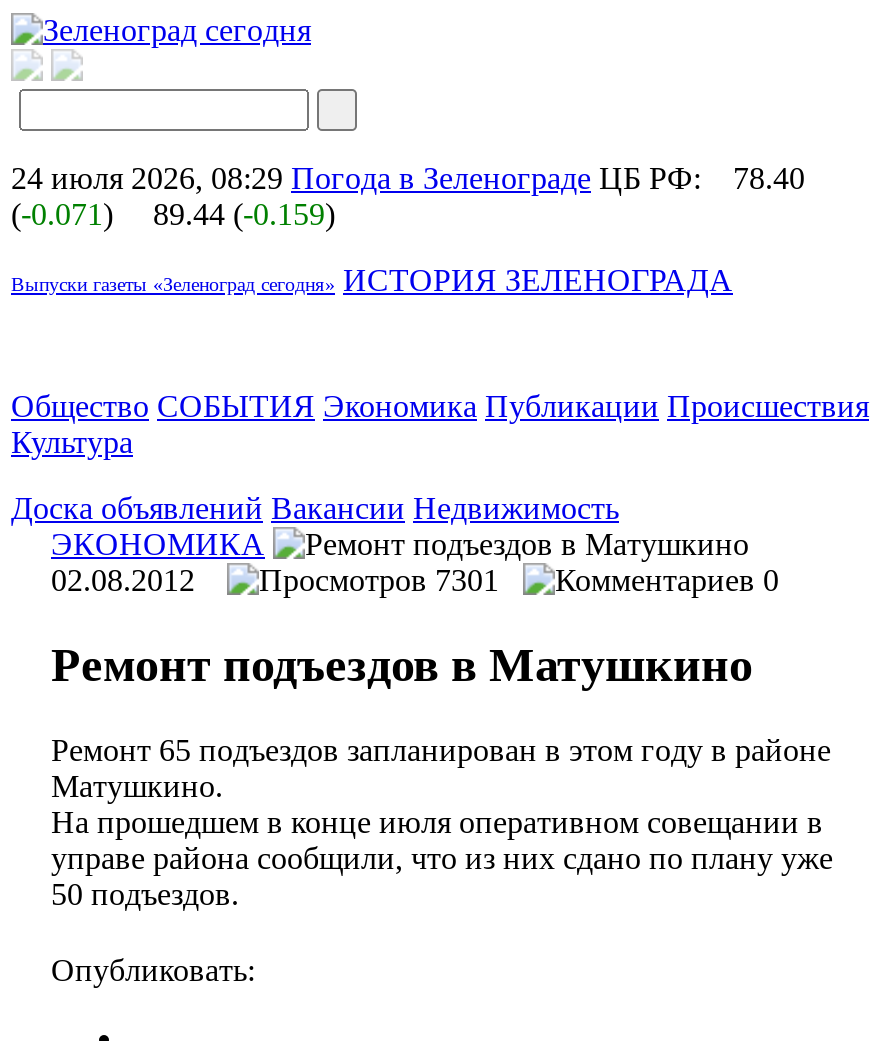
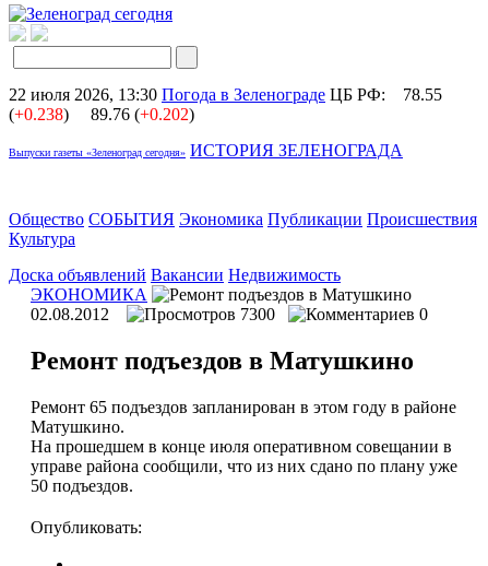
- 24 июля 2026, 08:29 Погода в Зеленограде ЦБ РФ: 78.40
+ 22 июля 2026, 13:30 Погода в Зеленограде ЦБ РФ: 78.55

- (-0.071)
+ (+0.238)

- 89.44 (-0.159)
+ 89.76 (+0.202)

- 7301
+ 7300
